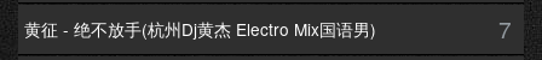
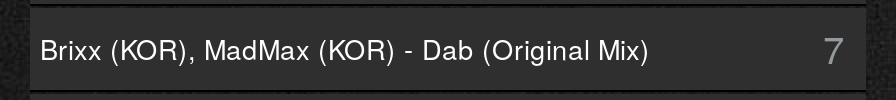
- 黄征 - 绝不放手(杭州Dj黄杰 Electro Mix国语男)
+ Brixx (KOR), MadMax (KOR) - Dab (Original Mix)
